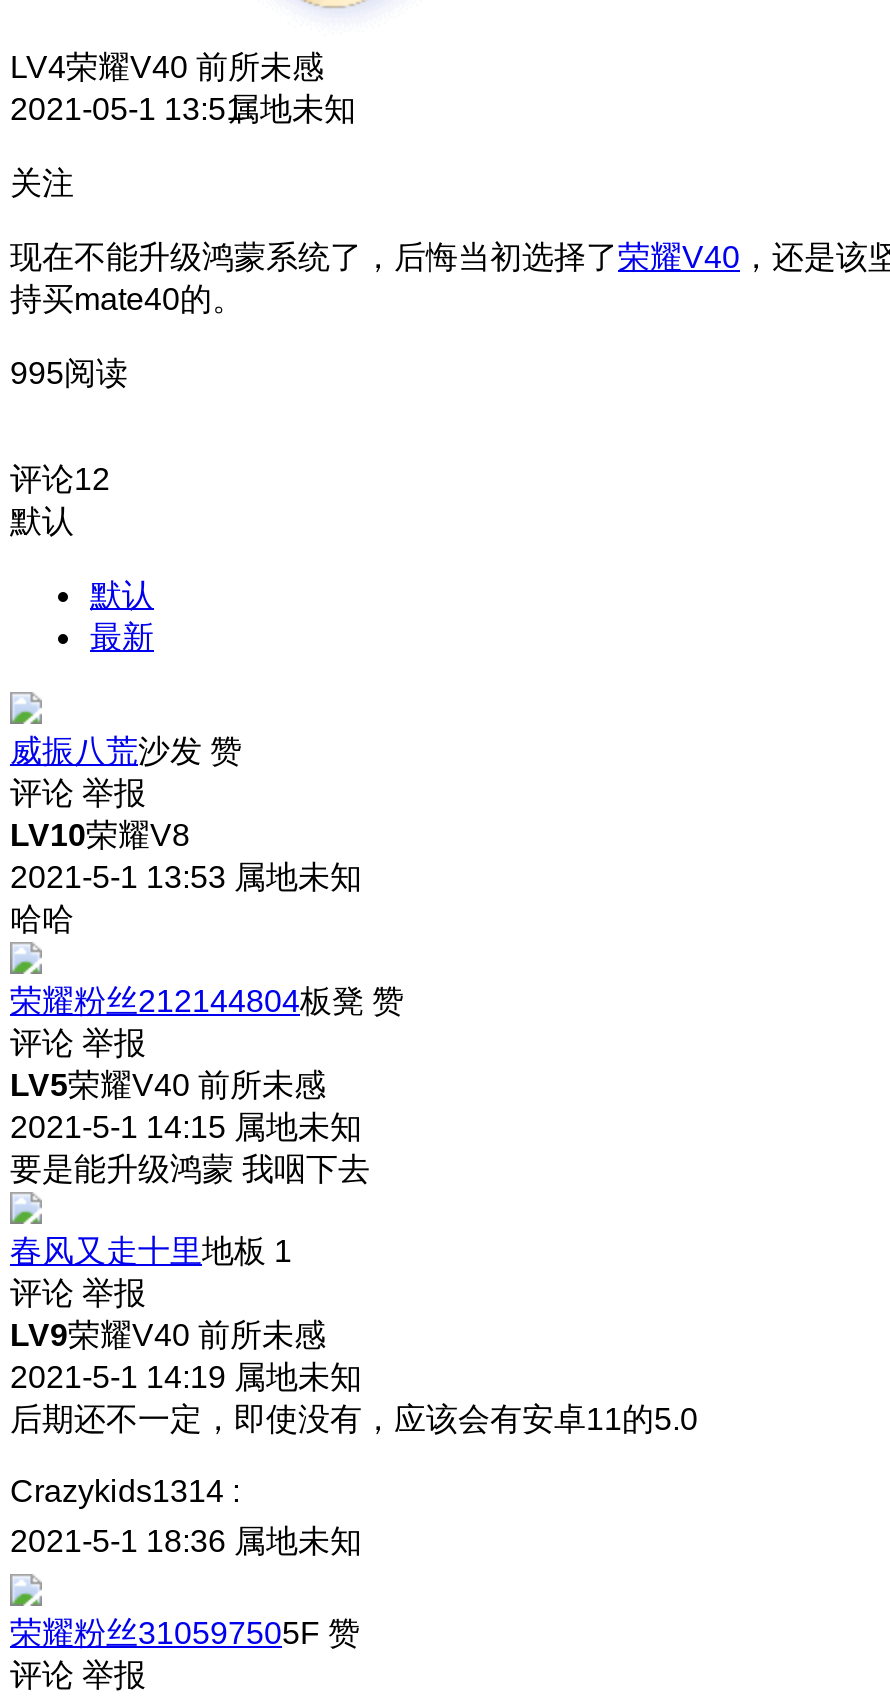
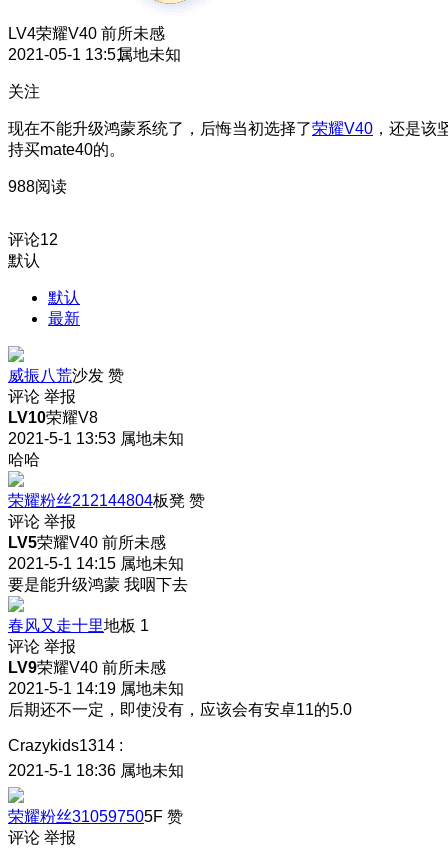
- 995阅读
+ 988阅读
